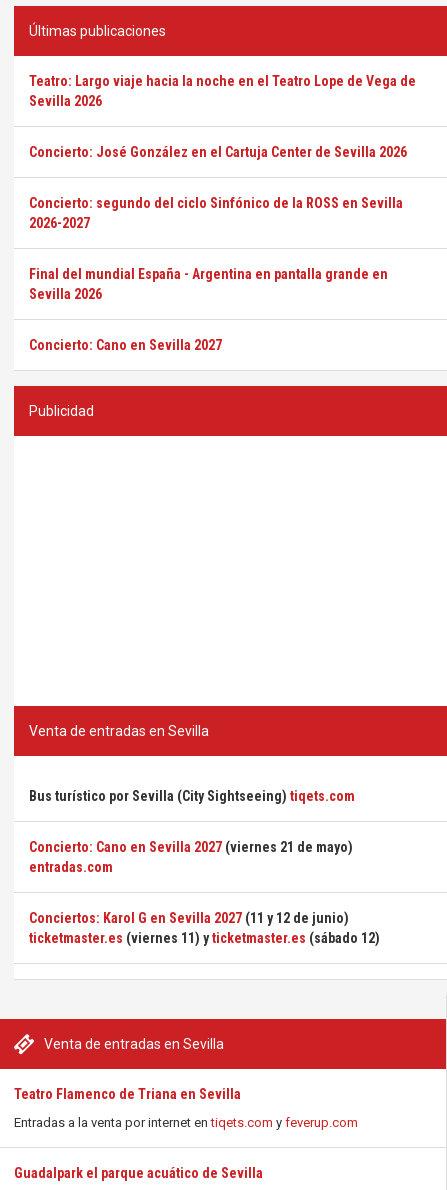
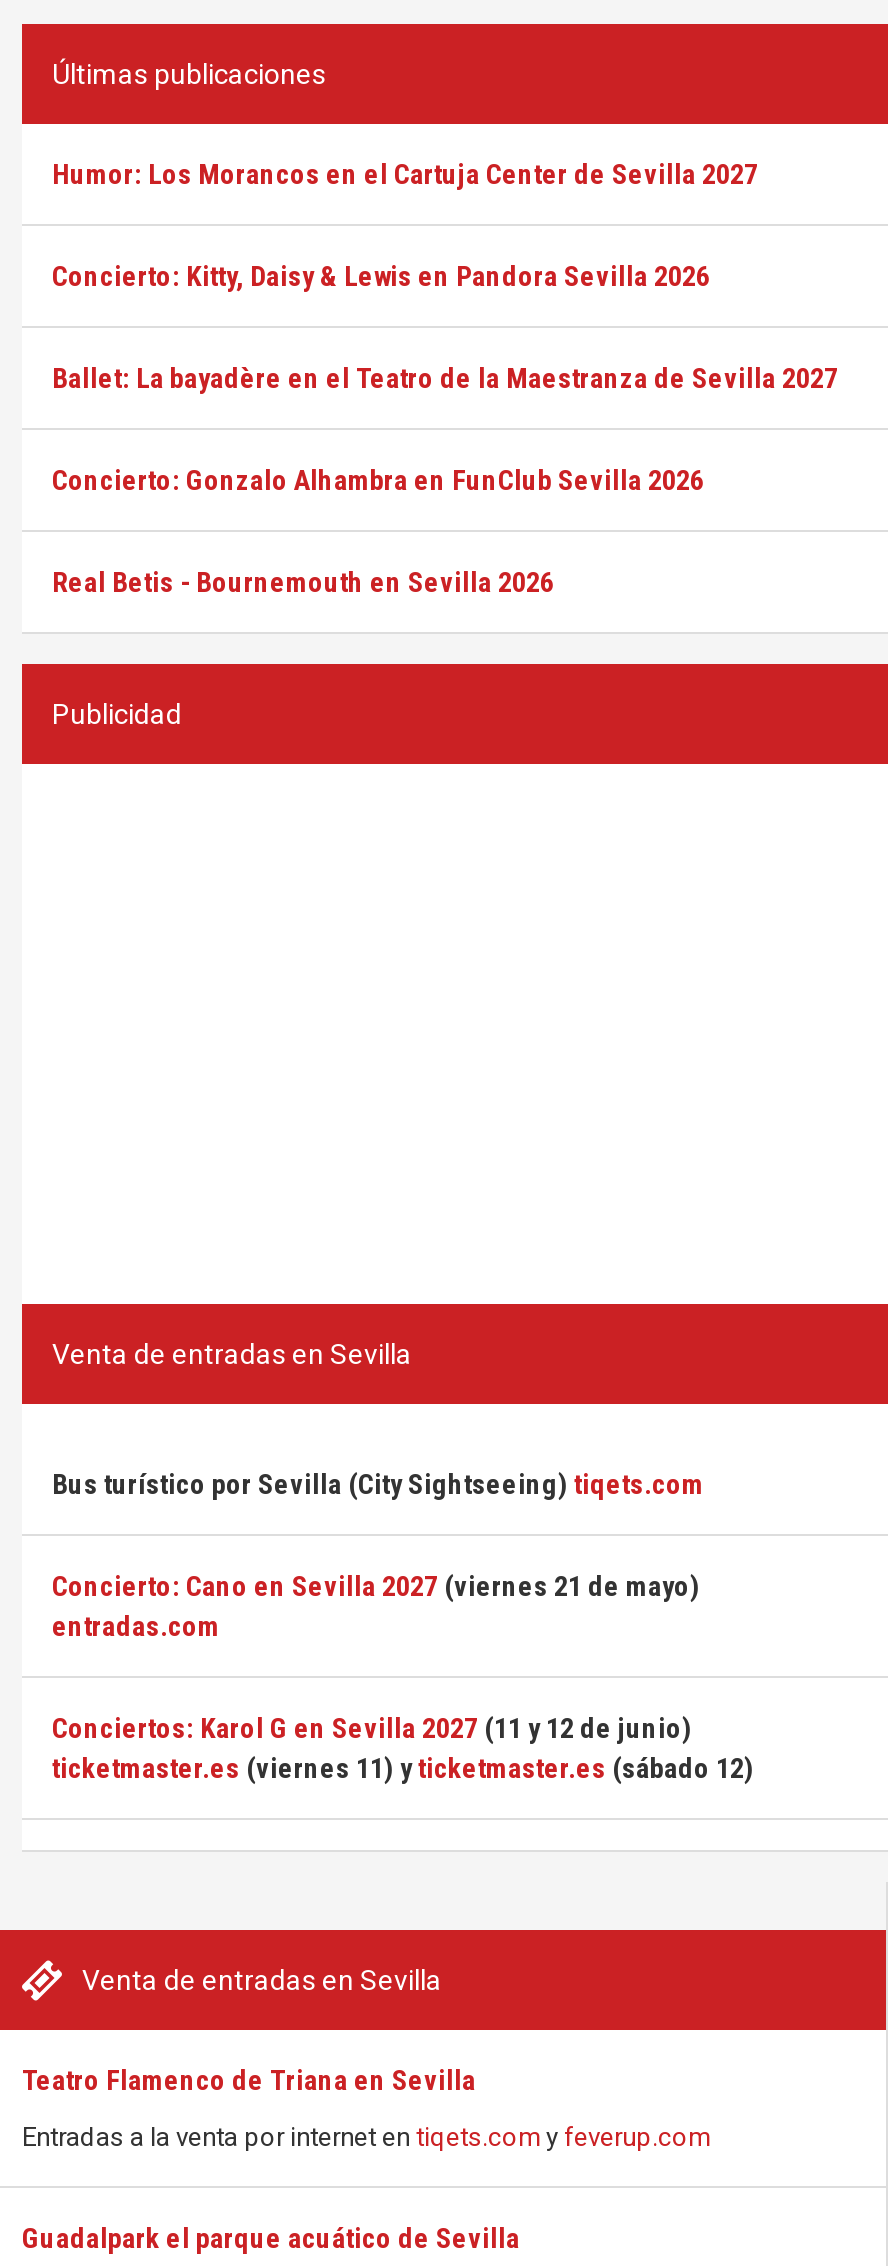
- Teatro: Largo viaje hacia la noche en el Teatro Lope de Vega de
- Sevilla 2026
+ Humor: Los Morancos en el Cartuja Center de Sevilla 2027

- Concierto: José González en el Cartuja Center de Sevilla 2026
+ Concierto: Kitty, Daisy & Lewis en Pandora Sevilla 2026

- Concierto: segundo del ciclo Sinfónico de la ROSS en Sevilla
- 2026-2027
+ Ballet: La bayadère en el Teatro de la Maestranza de Sevilla 2027

- Final del mundial España - Argentina en pantalla grande en
- Sevilla 2026
+ Concierto: Gonzalo Alhambra en FunClub Sevilla 2026

- Concierto: Cano en Sevilla 2027
+ Real Betis - Bournemouth en Sevilla 2026
